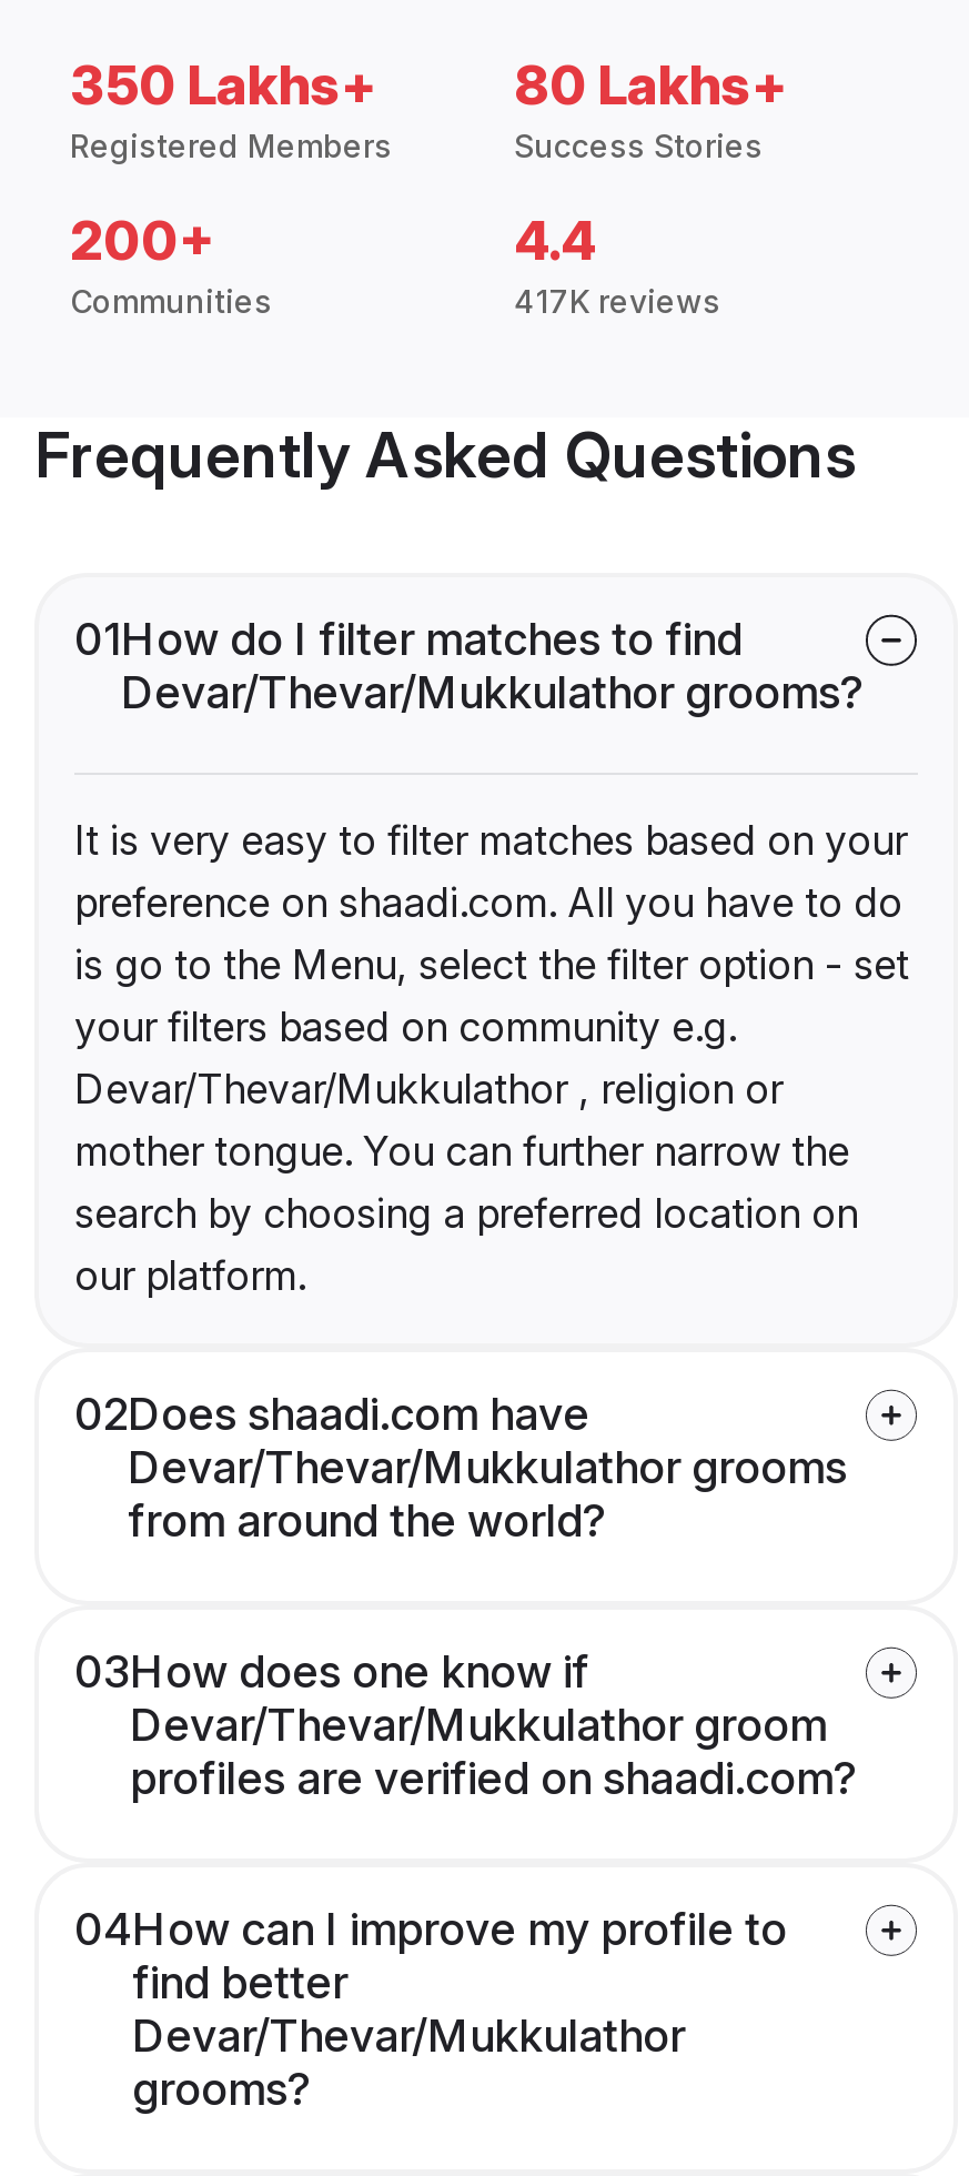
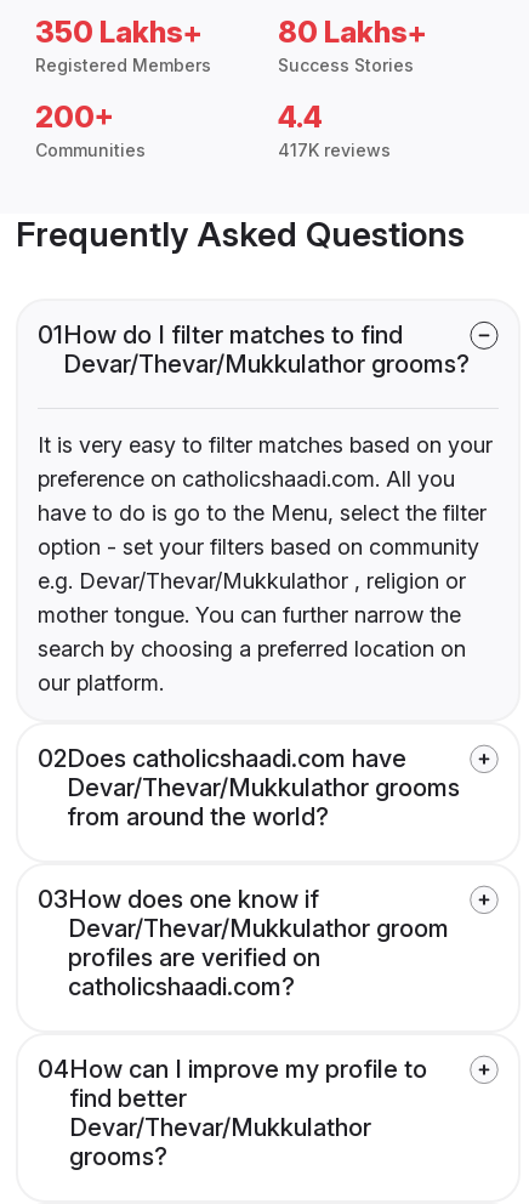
- preference on shaadi.com. All you have to do
- is go to the Menu, select the filter option - set
- your filters based on community e.g.
- Devar/Thevar/Mukkulathor , religion or
+ preference on catholicshaadi.com. All you
+ have to do is go to the Menu, select the filter
+ option - set your filters based on community
+ e.g. Devar/Thevar/Mukkulathor , religion or

- 02Does shaadi.com have
+ 02Does catholicshaadi.com have

- profiles are verified on shaadi.com?
+ profiles are verified on
+ catholicshaadi.com?
